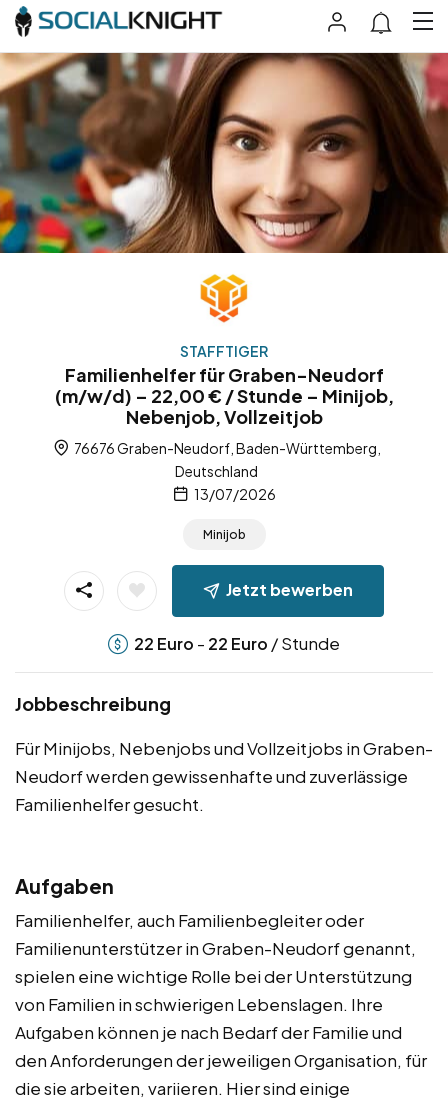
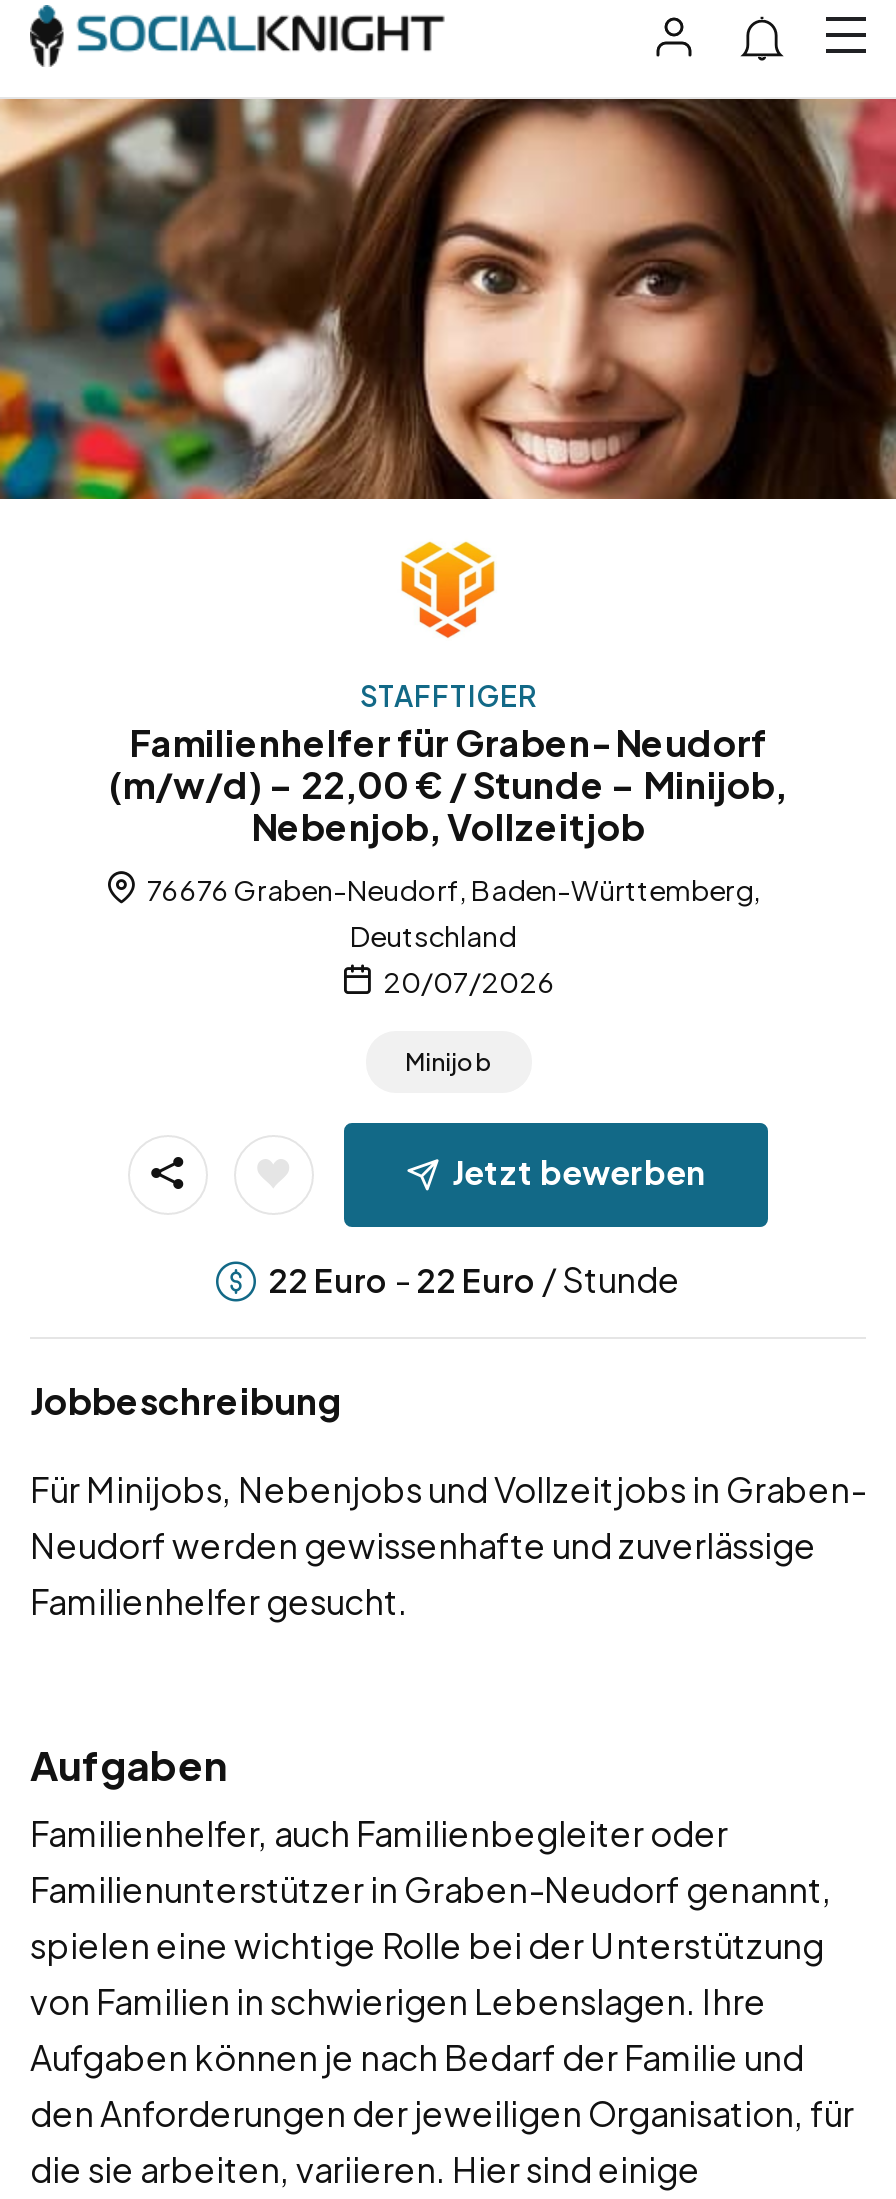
- 13/07/2026
+ 20/07/2026
